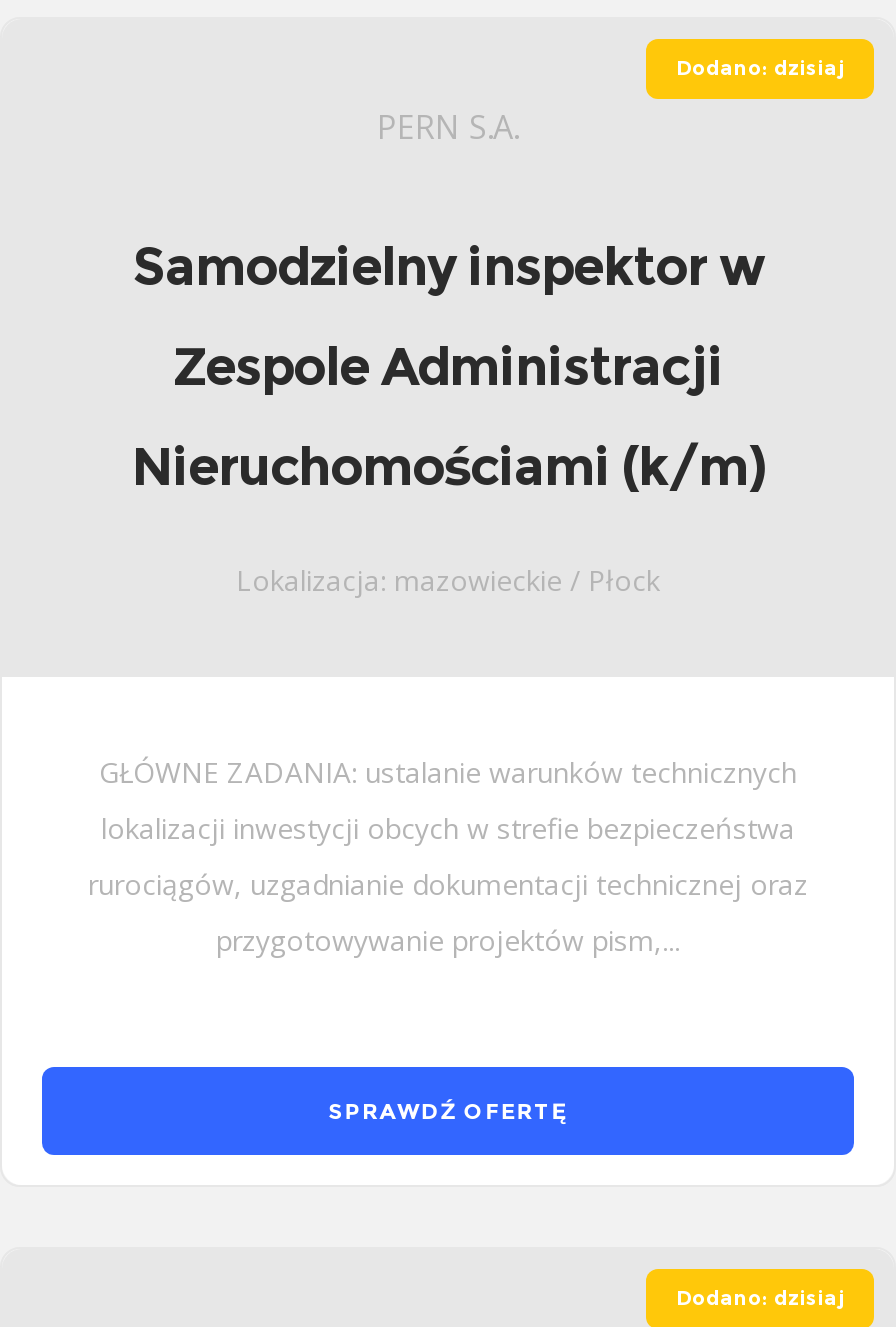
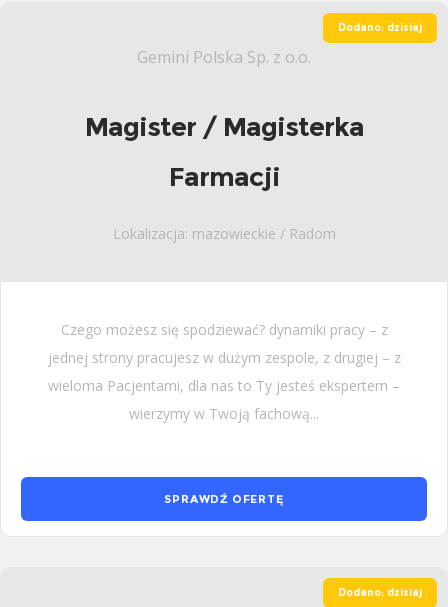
- PERN S.A.
- Samodzielny inspektor w
- Zespole Administracji
- Nieruchomościami (k/m)
- Lokalizacja: mazowieckie / Płock
+ Gemini Polska Sp. z o.o.
+ Magister / Magisterka
+ Farmacji
+ Lokalizacja: mazowieckie / Radom

- GŁÓWNE ZADANIA: ustalanie warunków technicznych
- lokalizacji inwestycji obcych w strefie bezpieczeństwa
- rurociągów, uzgadnianie dokumentacji technicznej oraz
- przygotowywanie projektów pism,...
+ Czego możesz się spodziewać? dynamiki pracy – z
+ jednej strony pracujesz w dużym zespole, z drugiej – z
+ wieloma Pacjentami, dla nas to Ty jesteś ekspertem –
+ wierzymy w Twoją fachową...
